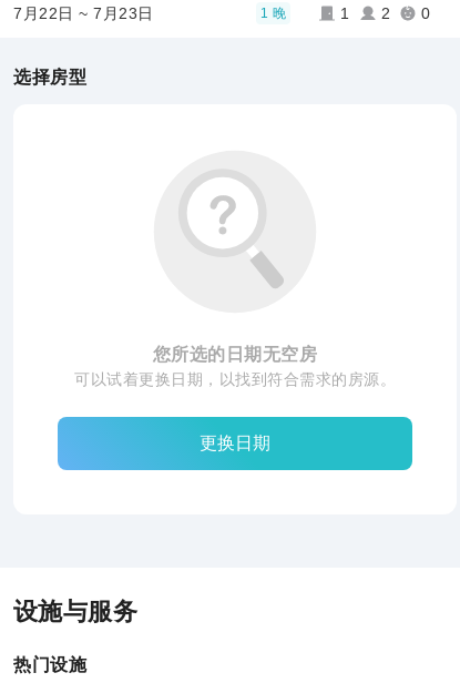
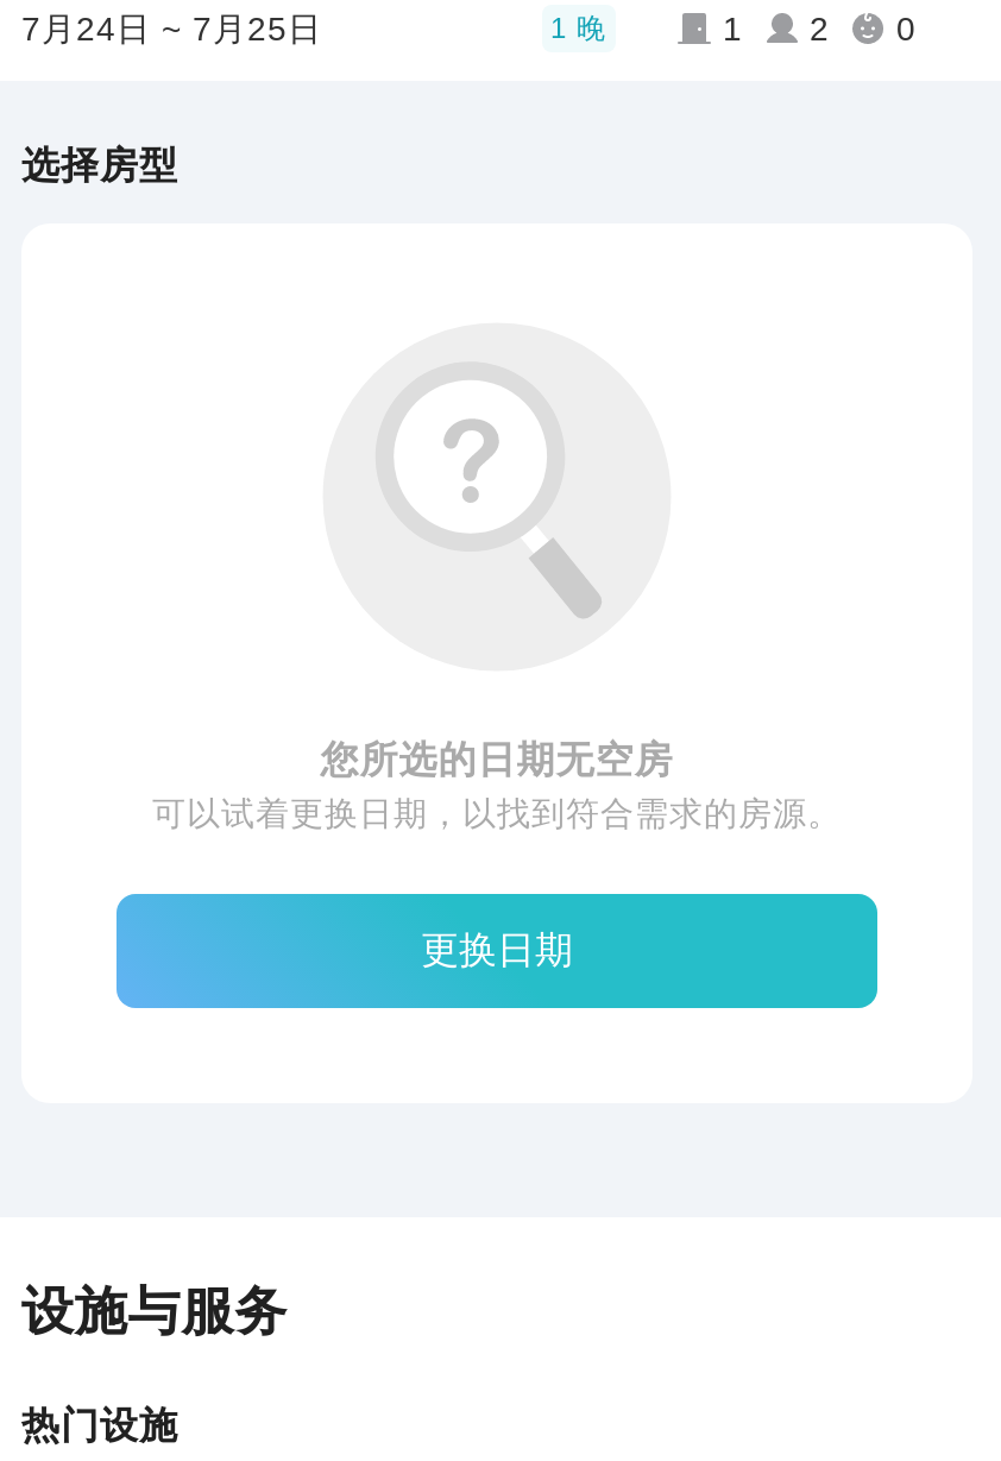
- 7月22日 ~ 7月23日
+ 7月24日 ~ 7月25日
